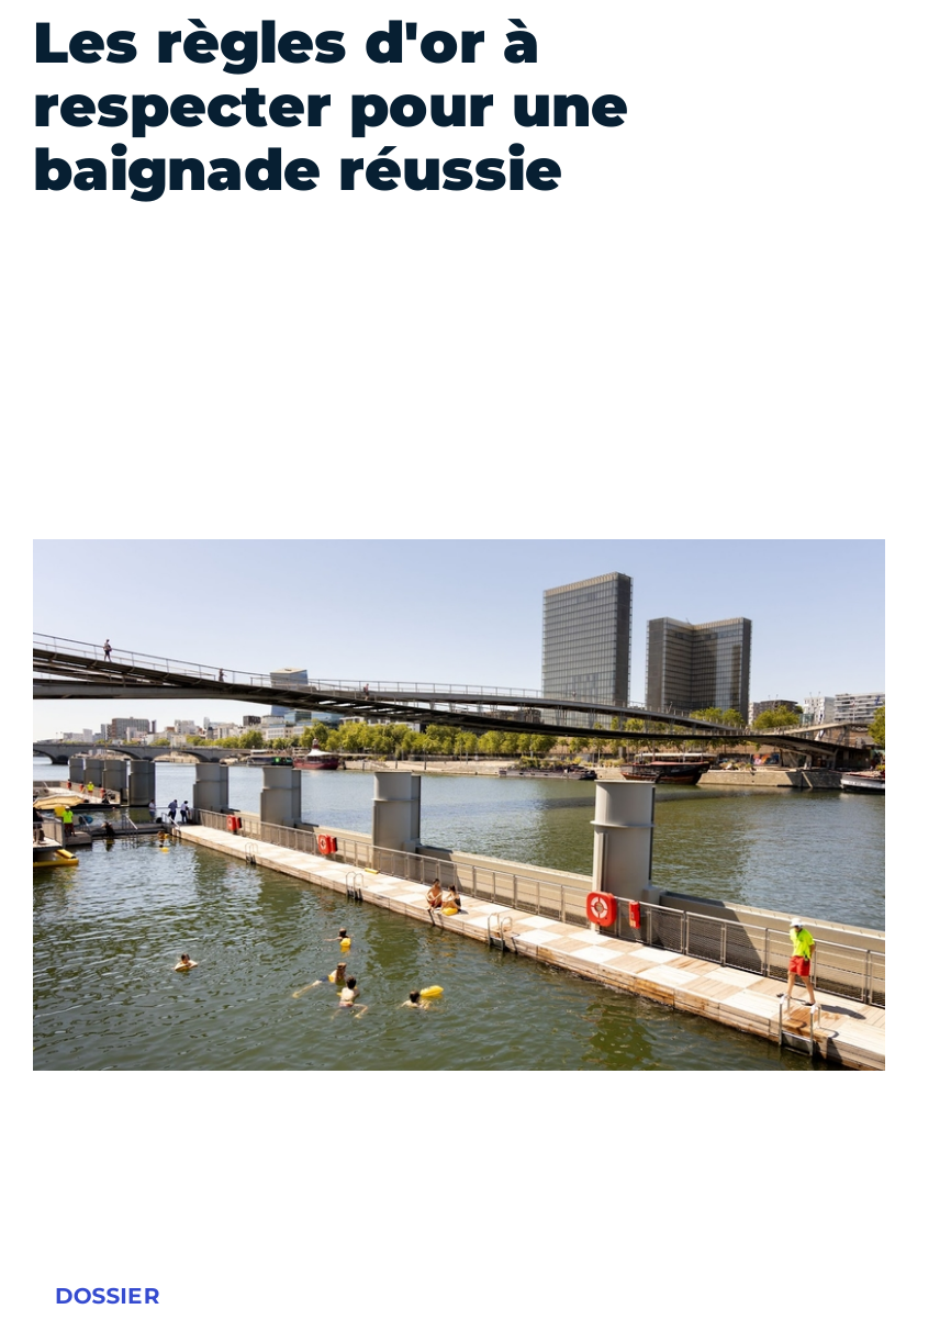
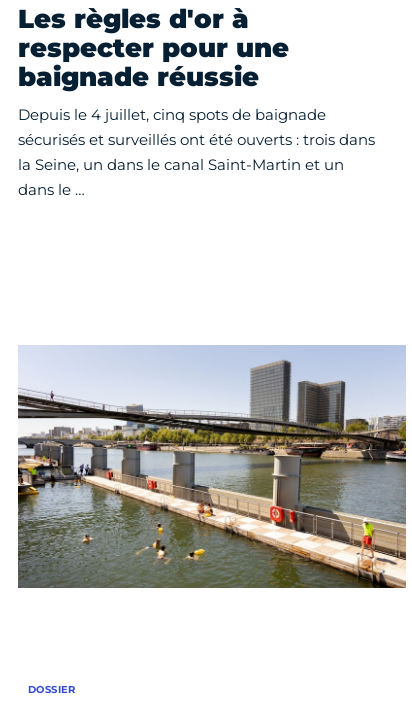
+ Depuis le 4 juillet, cinq spots de baignade
+ sécurisés et surveillés ont été ouverts : trois dans
+ la Seine, un dans le canal Saint-Martin et un
+ dans le …
